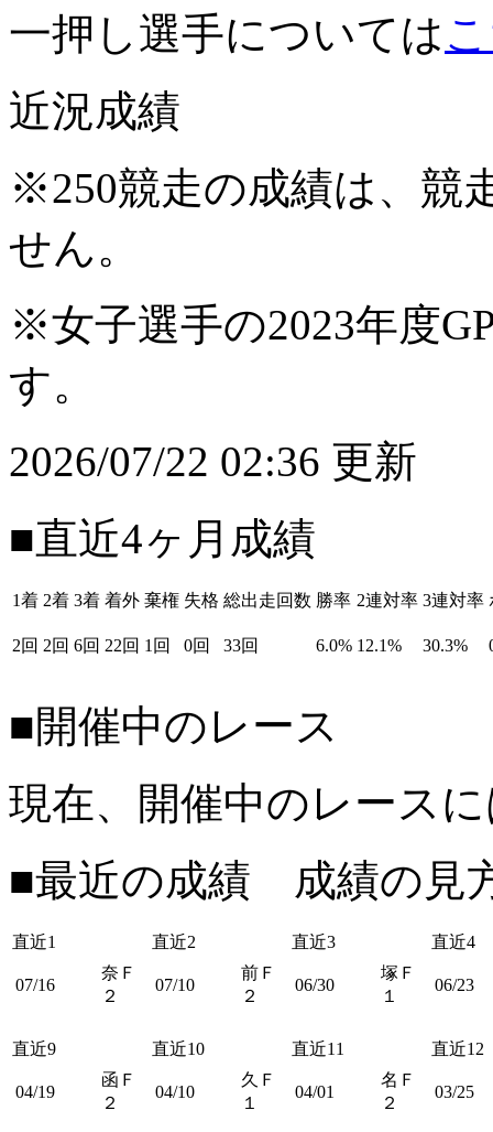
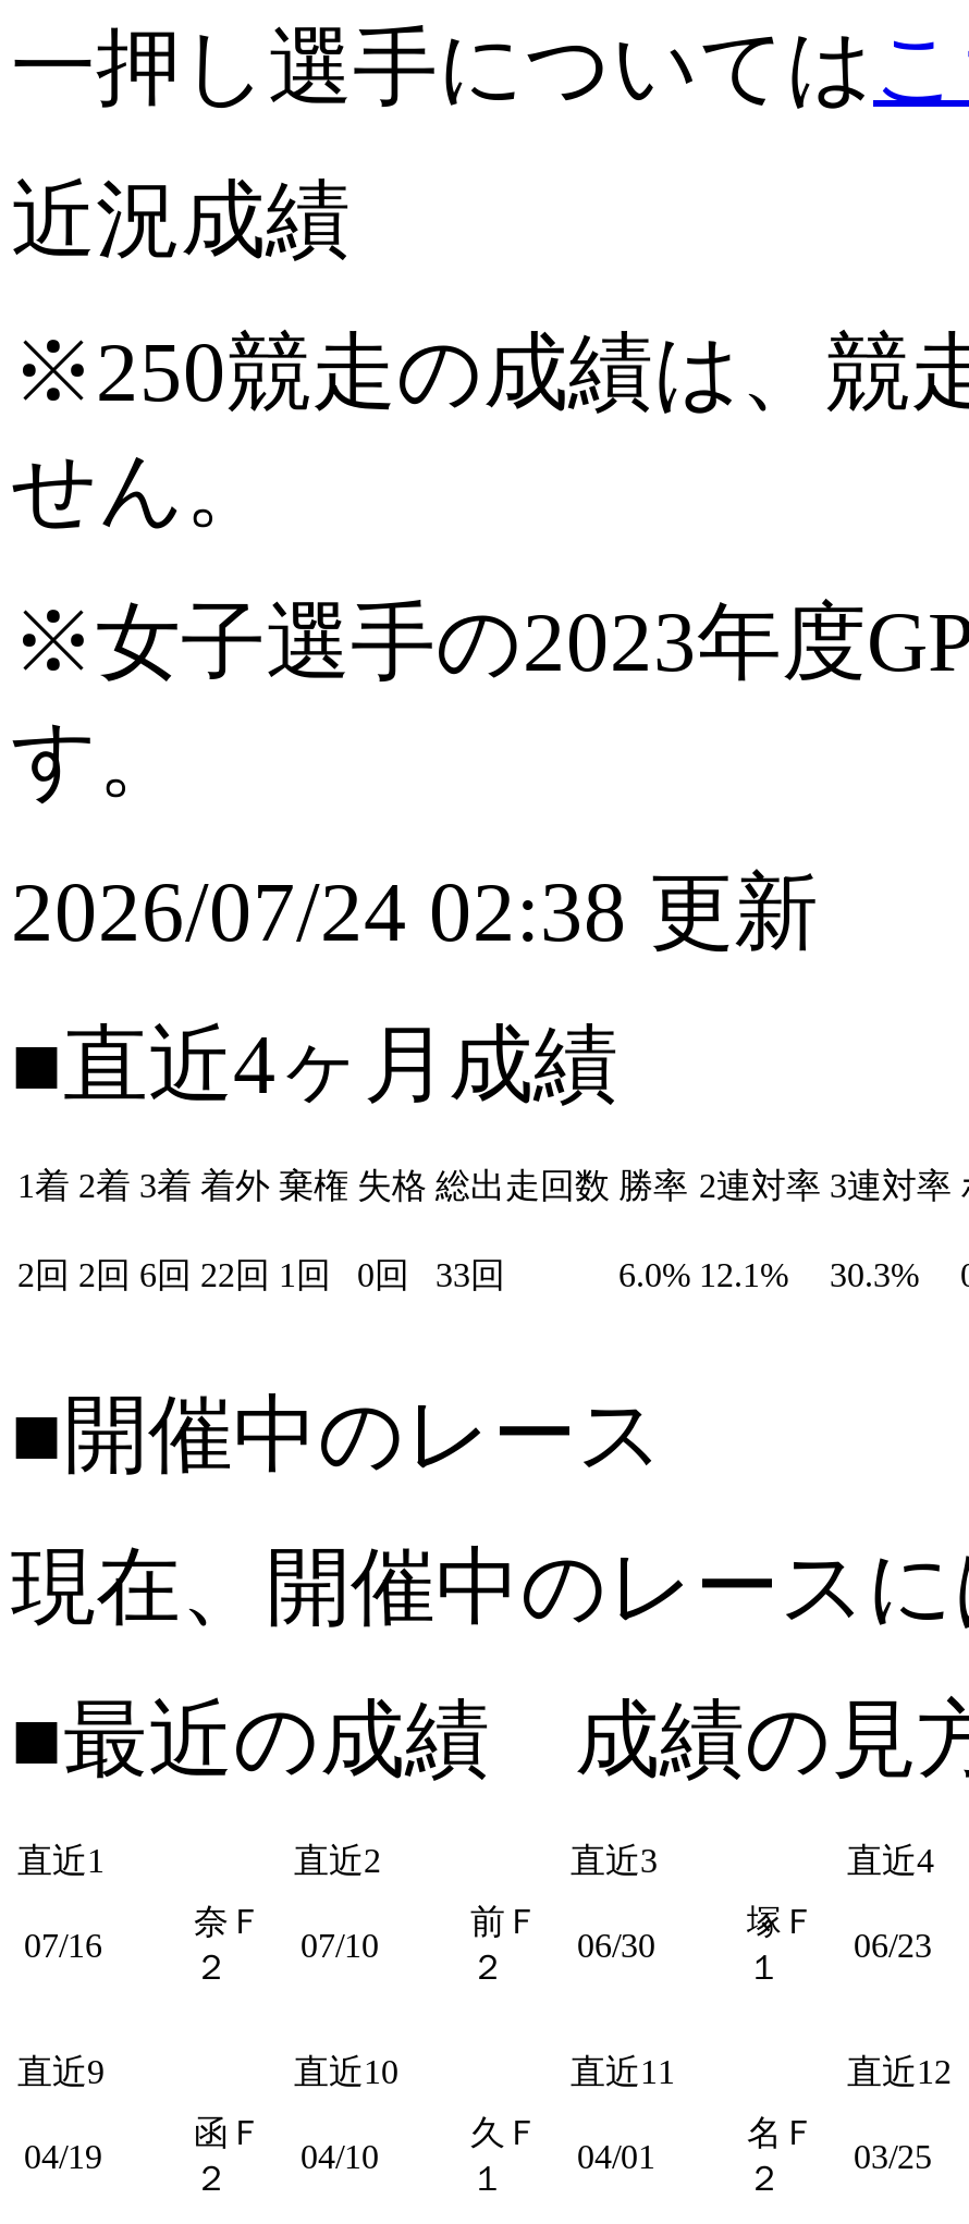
- 2026/07/22 02:36 更新
+ 2026/07/24 02:38 更新
